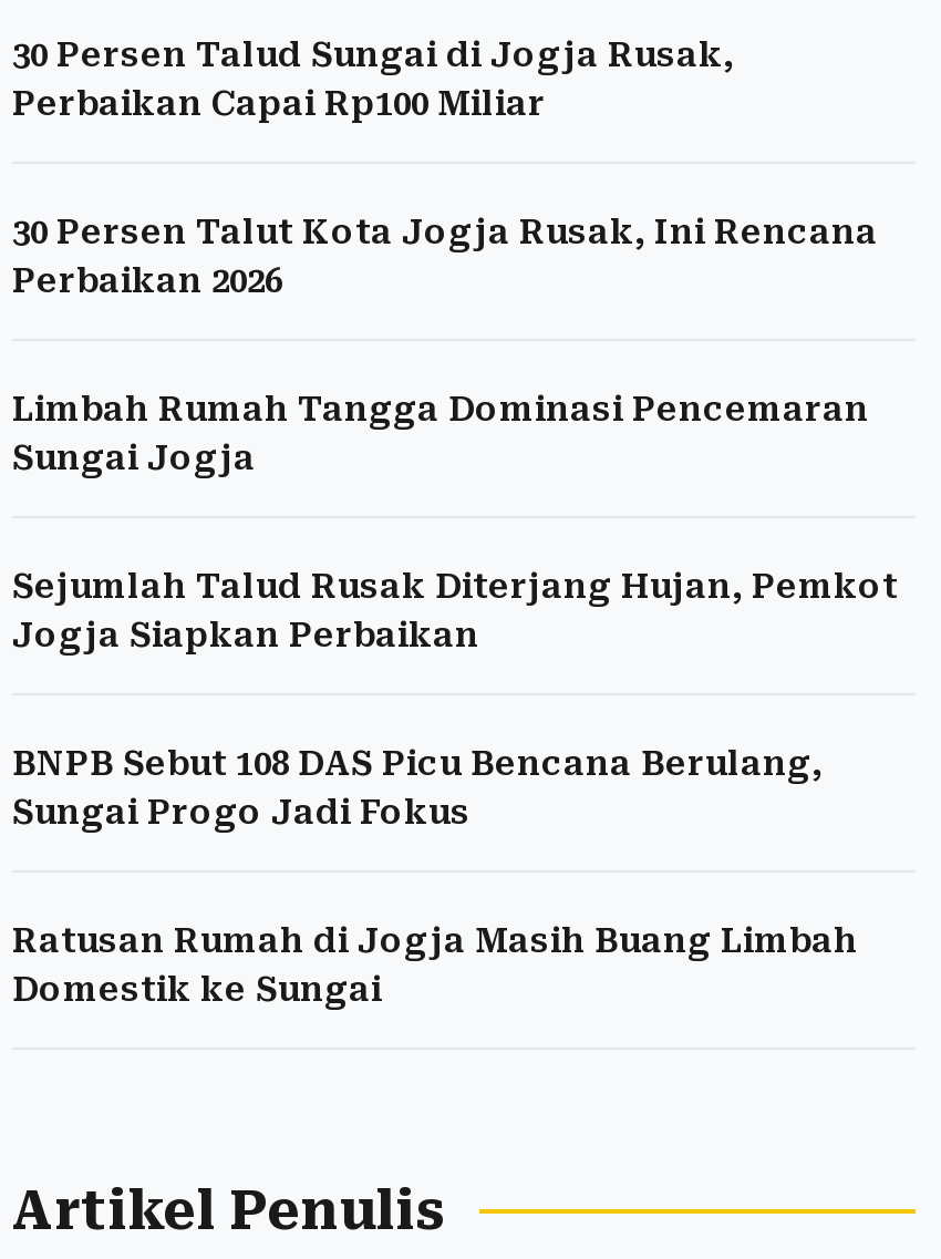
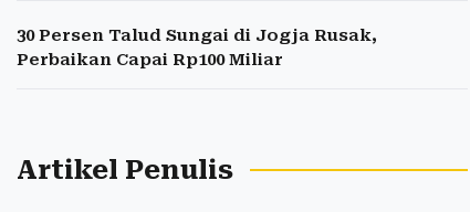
- 30 Persen Talut Kota Jogja Rusak, Ini Rencana
- Perbaikan 2026
- Limbah Rumah Tangga Dominasi Pencemaran
- Sungai Jogja
- Sejumlah Talud Rusak Diterjang Hujan, Pemkot
- Jogja Siapkan Perbaikan
- BNPB Sebut 108 DAS Picu Bencana Berulang,
- Sungai Progo Jadi Fokus
- Ratusan Rumah di Jogja Masih Buang Limbah
- Domestik ke Sungai
